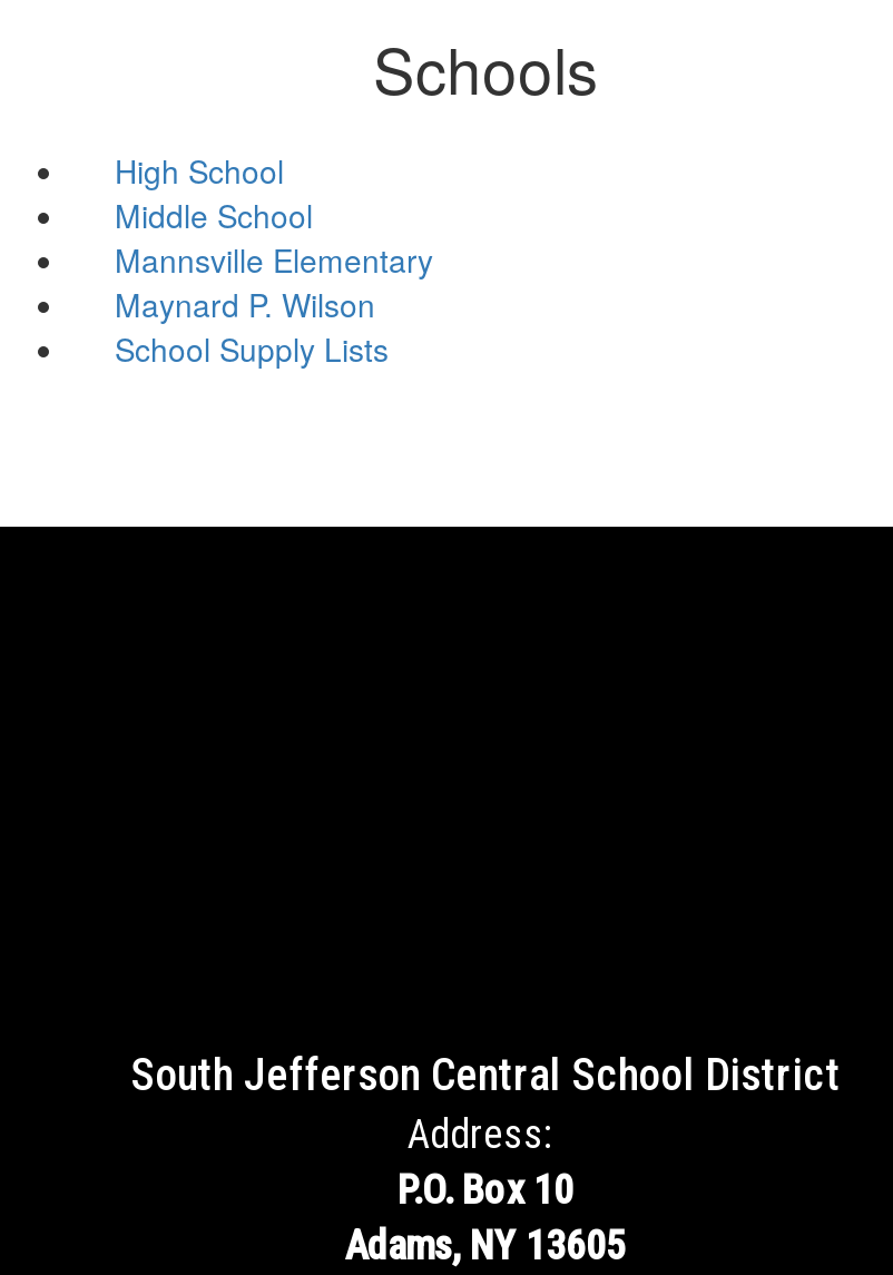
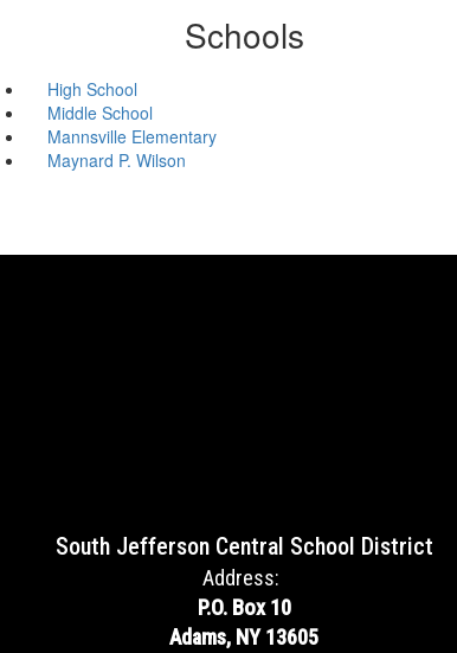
- School Supply Lists
